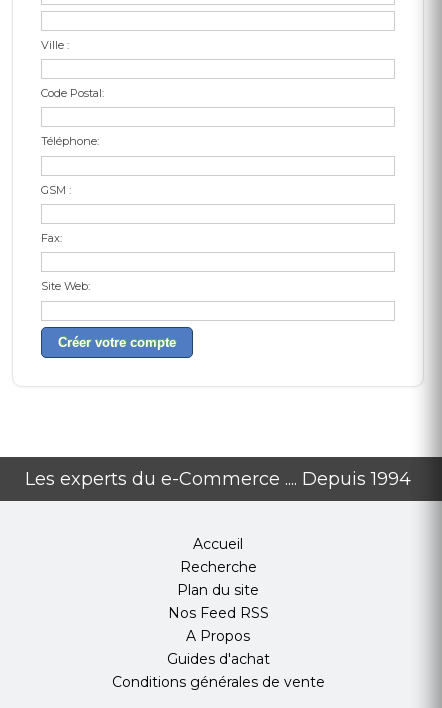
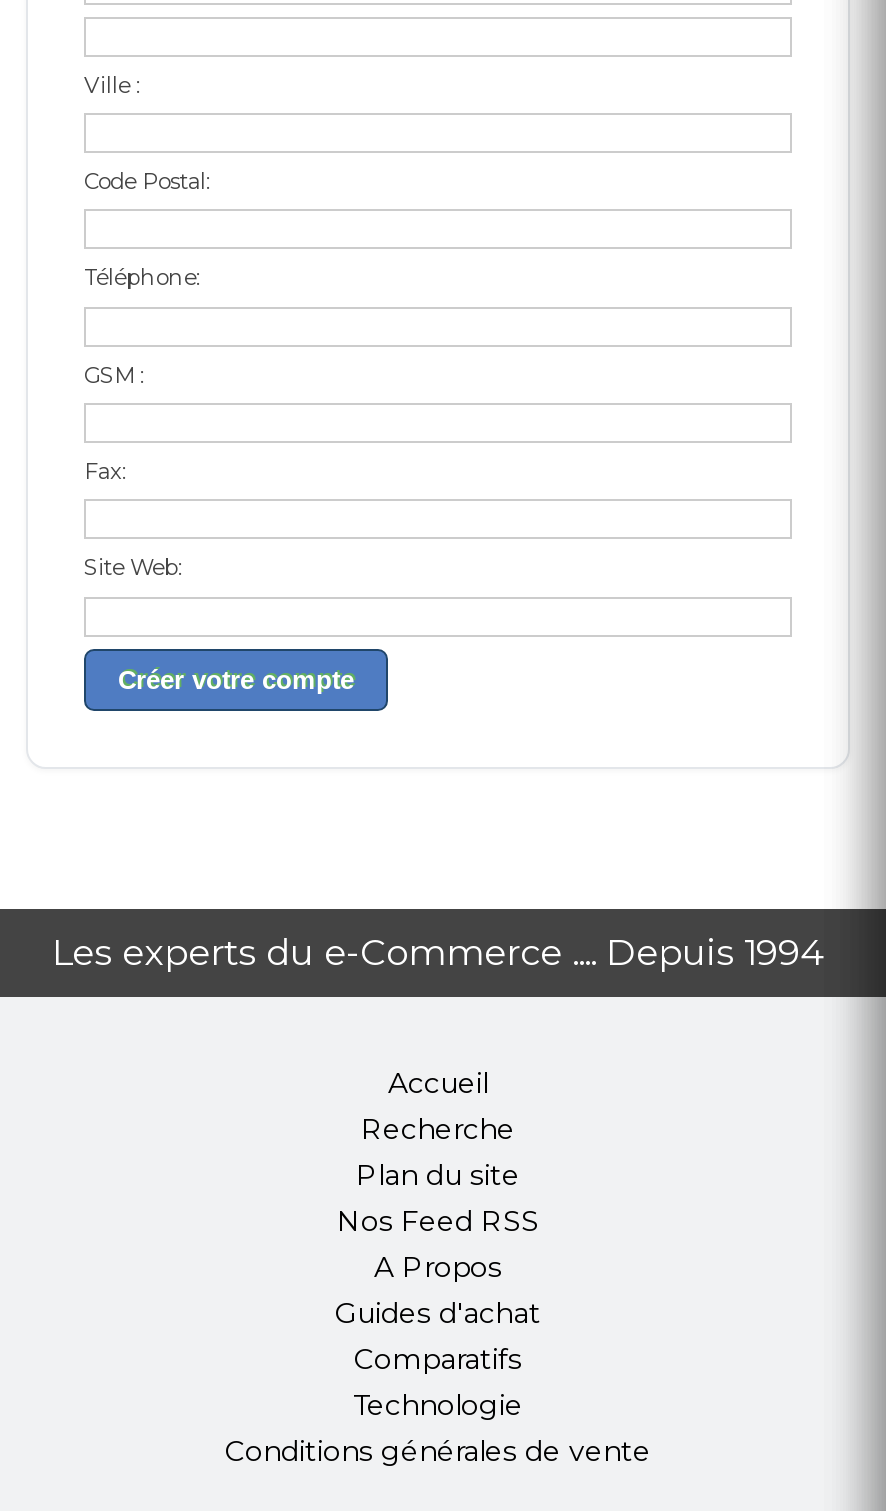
+ Comparatifs
+ Technologie
